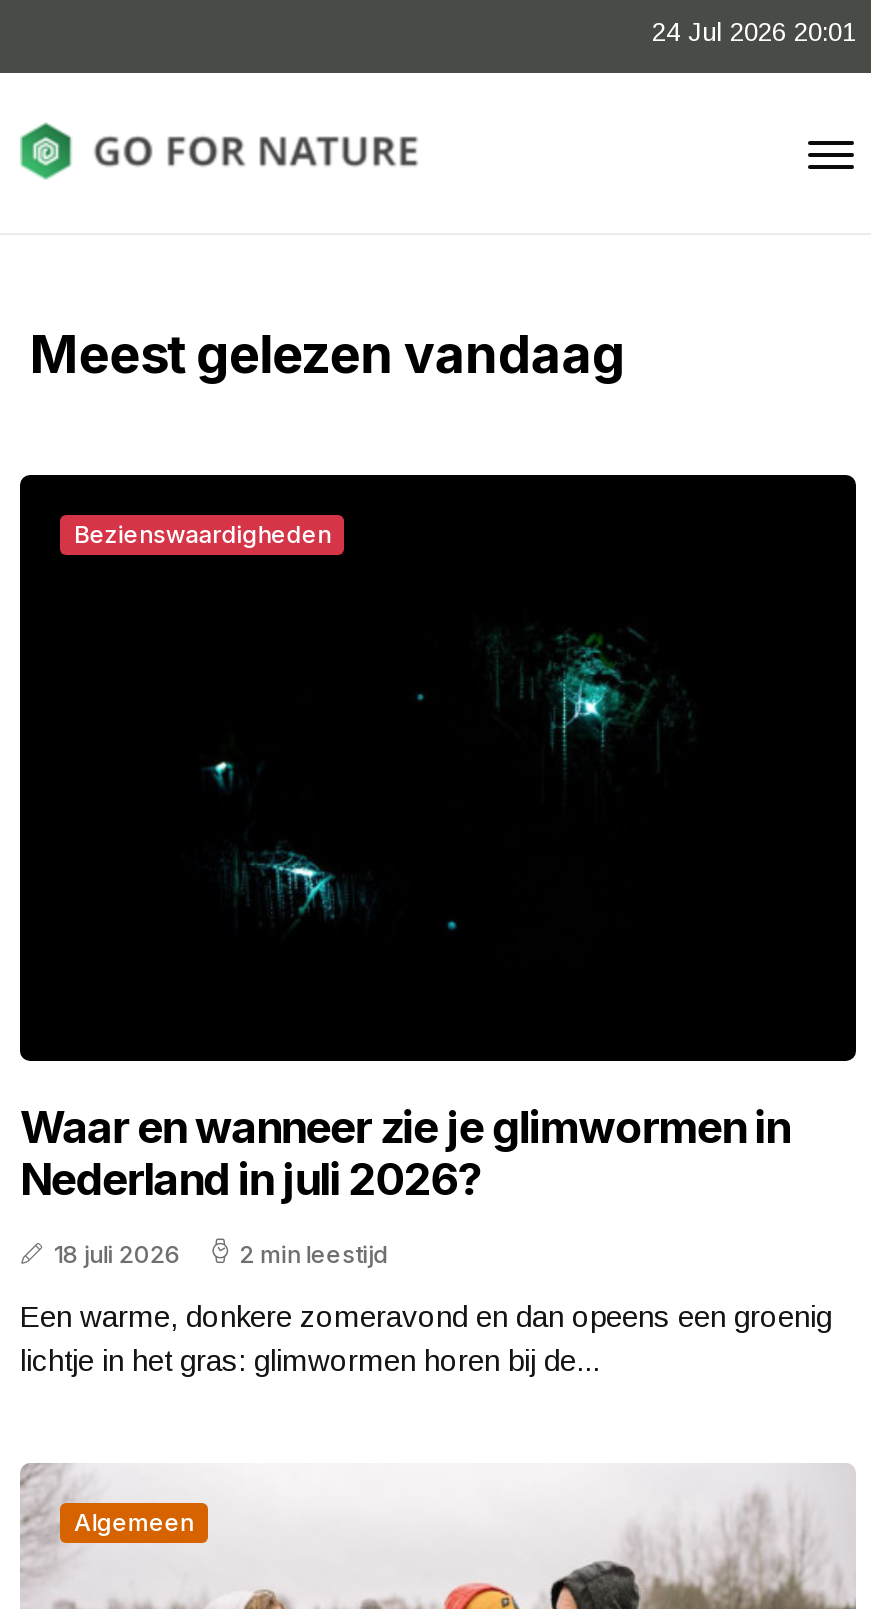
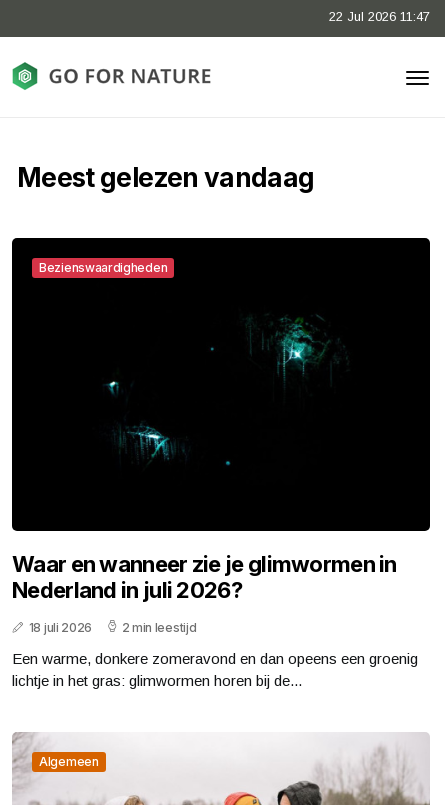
- 24 Jul 2026 20:01
+ 22 Jul 2026 11:47
